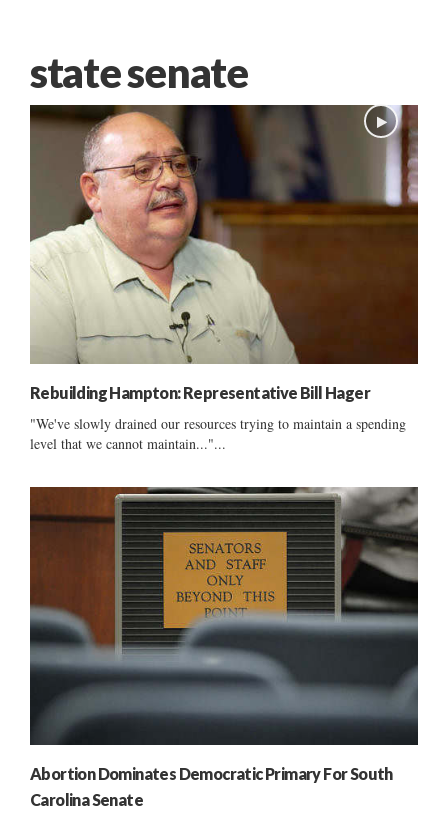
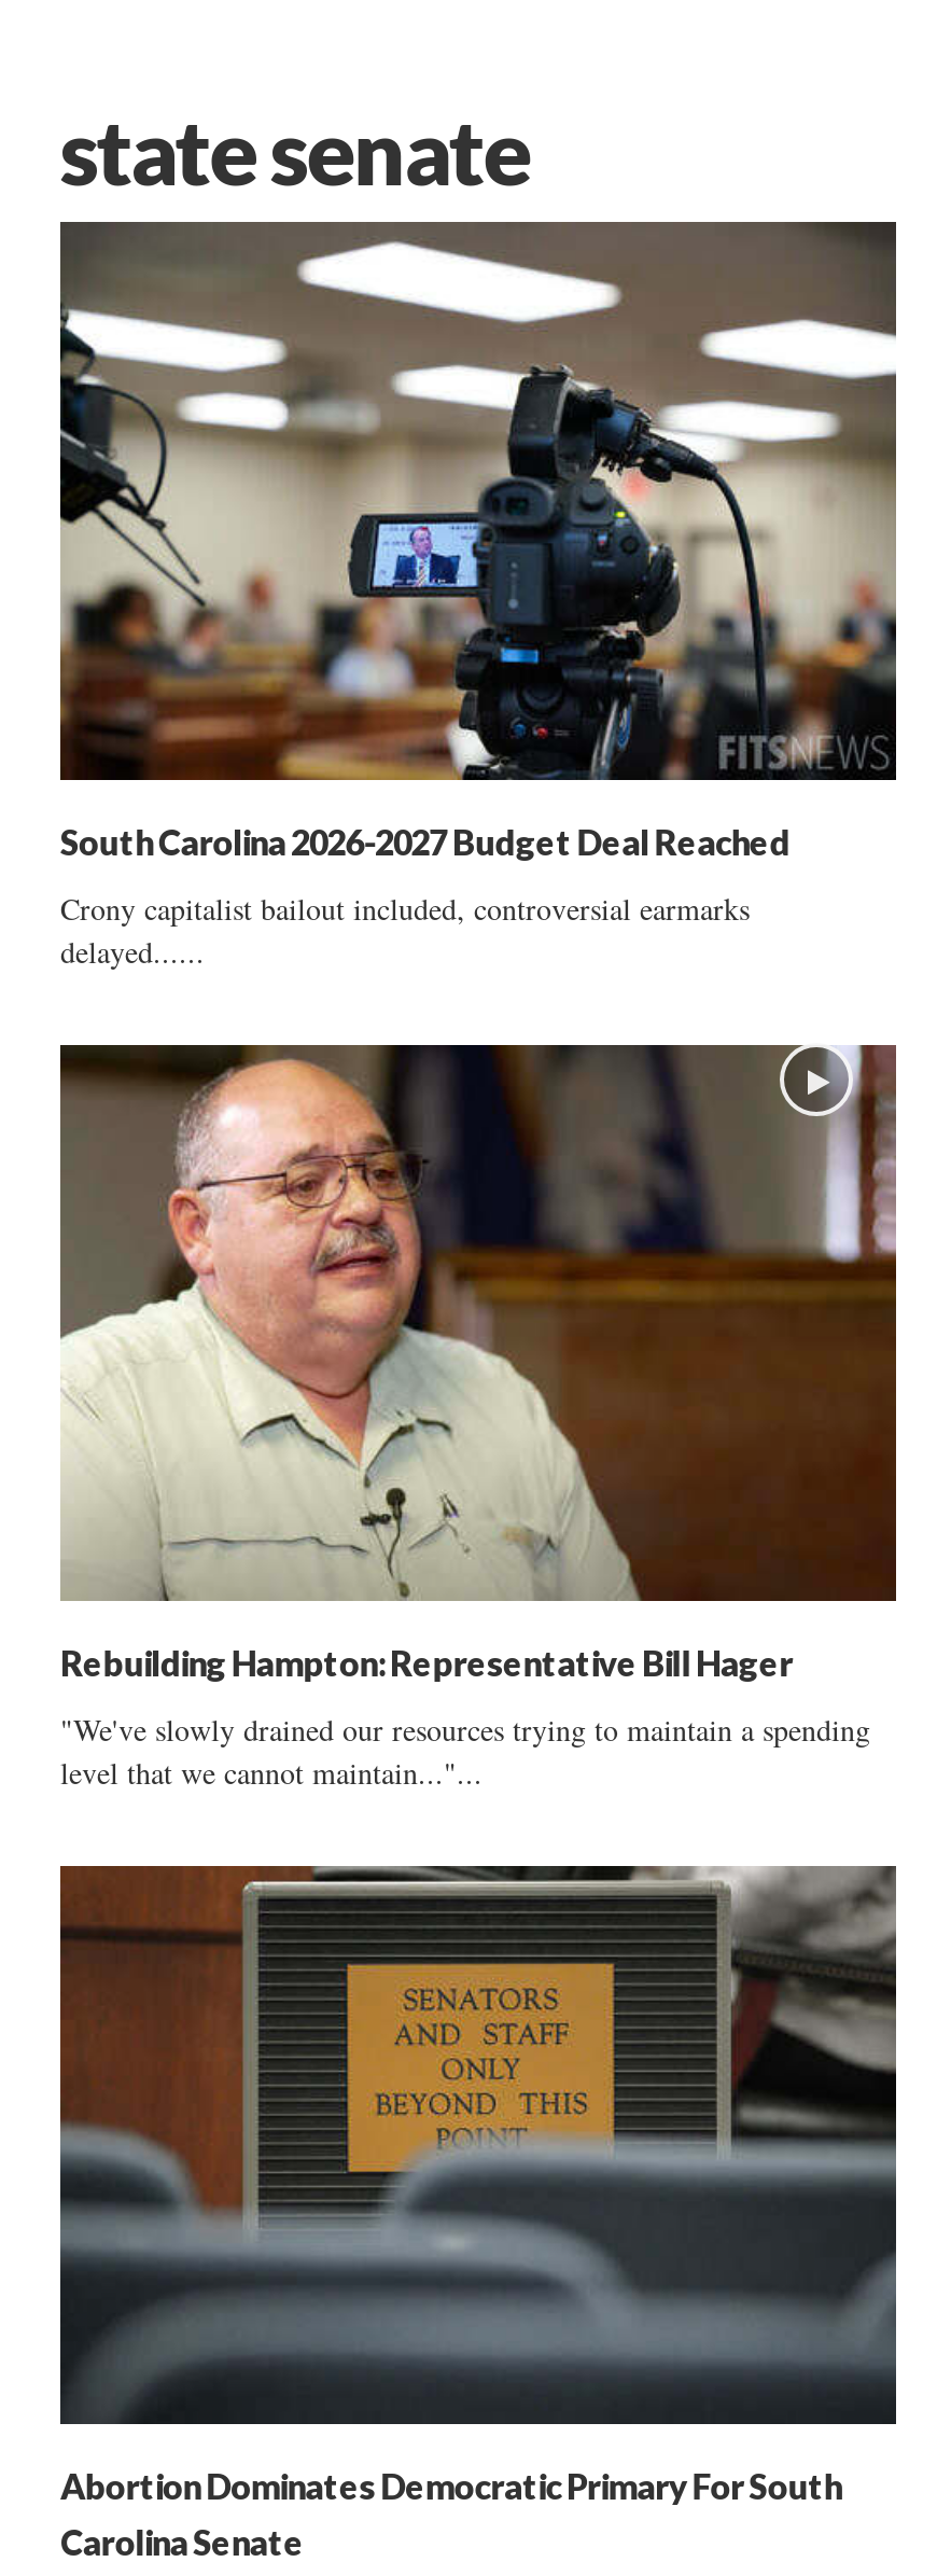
+ [image]
+ South Carolina 2026-2027 Budget Deal Reached
+ Crony capitalist bailout included, controversial earmarks
+ delayed......
